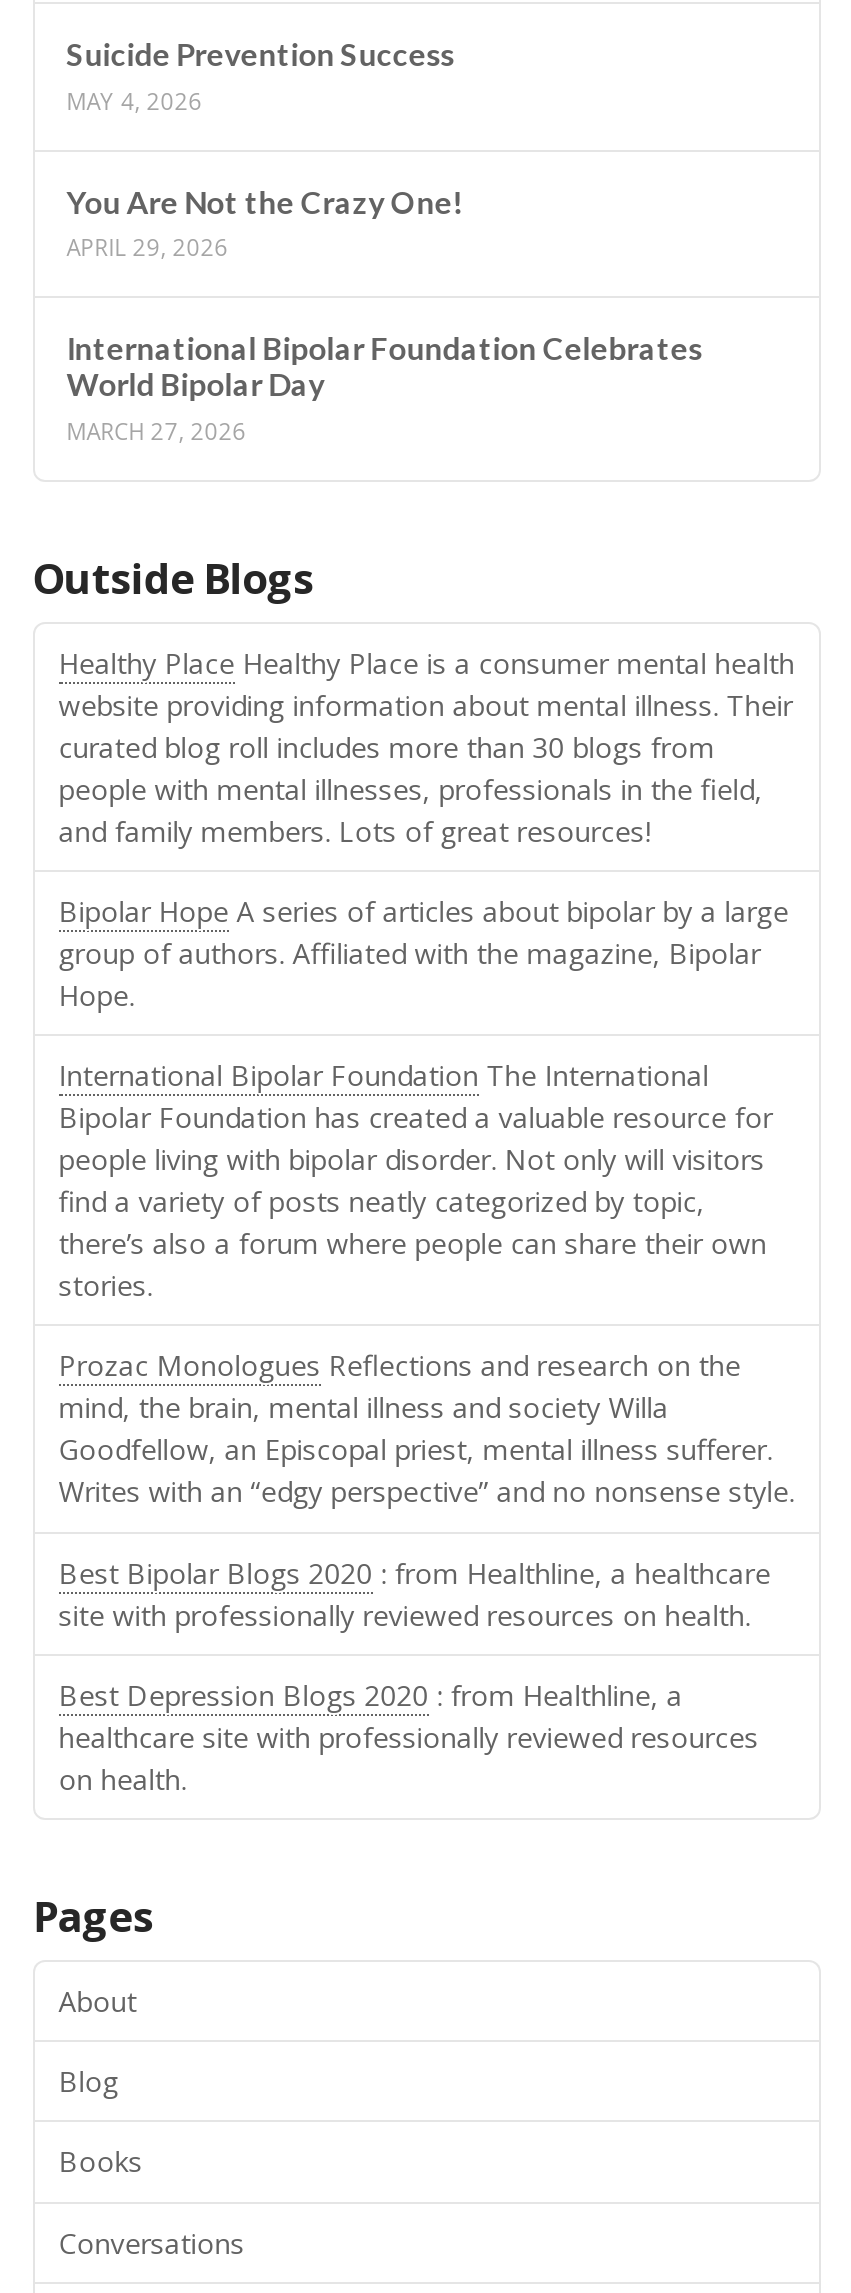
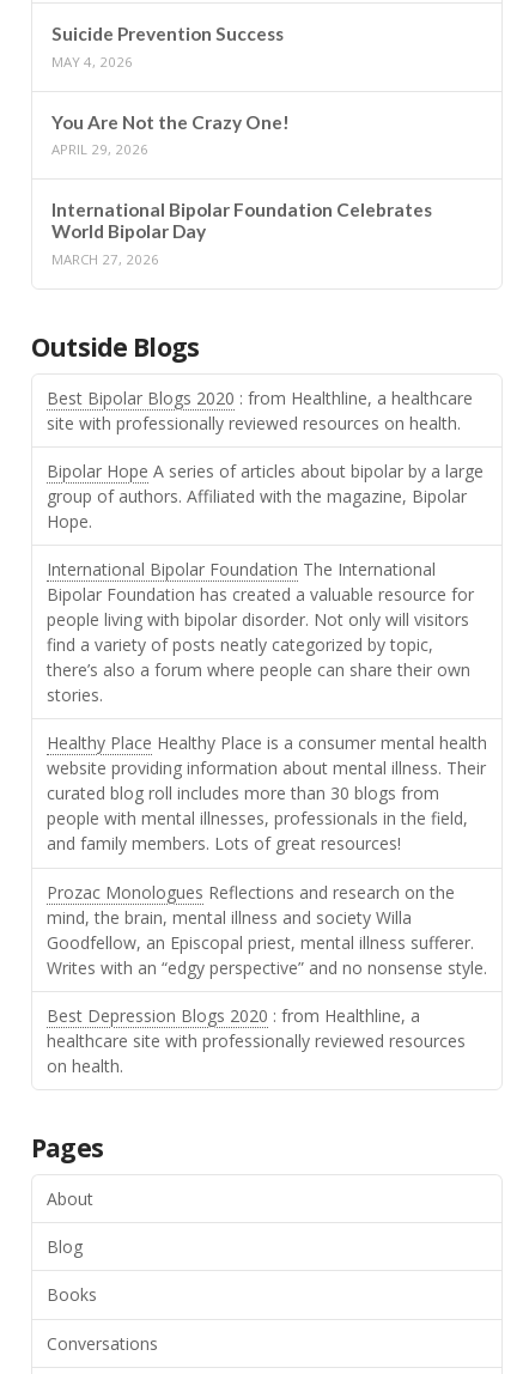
moved down: Healthy Place Healthy Place is a consumer mental health | website providing information about mental illness. Their | curated blog roll includes more than 30 blogs from | people with mental illnesses, professionals in the field, | and family members. Lots of great resources!

moved up: Bipolar Hope A series of articles about bipolar by a large | group of authors. Affiliated with the magazine, Bipolar | Hope. | ... | there’s also a forum where people can share their own | stories.

moved down: Prozac Monologues Reflections and research on the | mind, the brain, mental illness and society Willa | Goodfellow, an Episcopal priest, mental illness sufferer. | Writes with an “edgy perspective” and no nonsense style.

moved up: Best Bipolar Blogs 2020: from Healthline, a healthcare | site with professionally reviewed resources on health.
